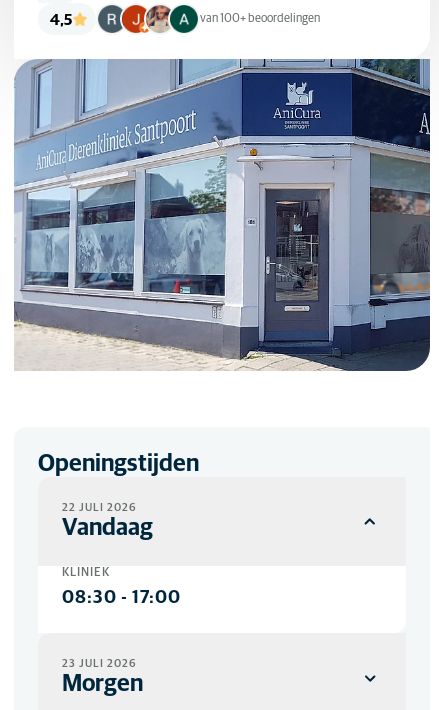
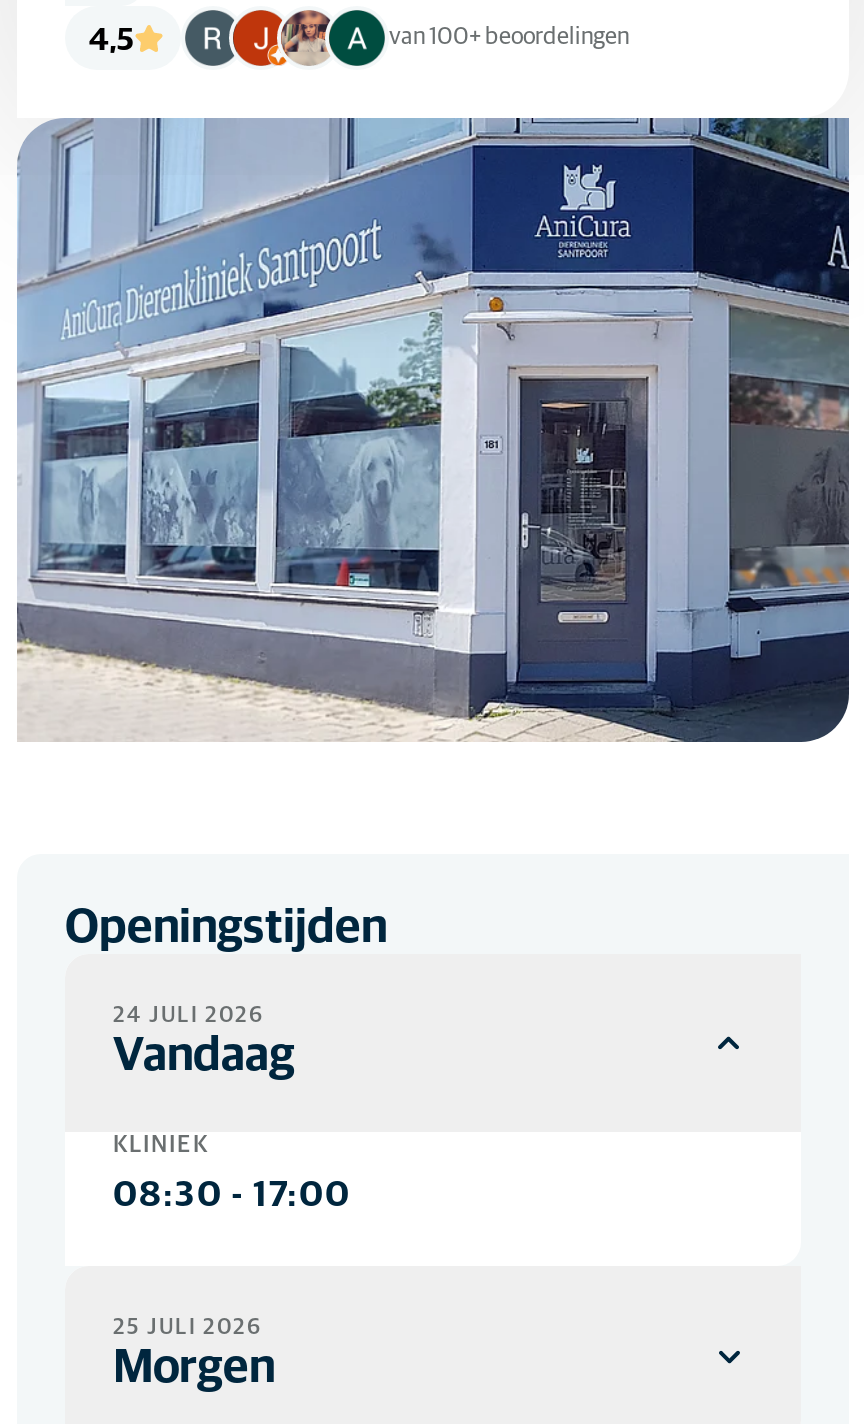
- 22 JULI 2026
+ 24 JULI 2026

- 23 JULI 2026
+ 25 JULI 2026
